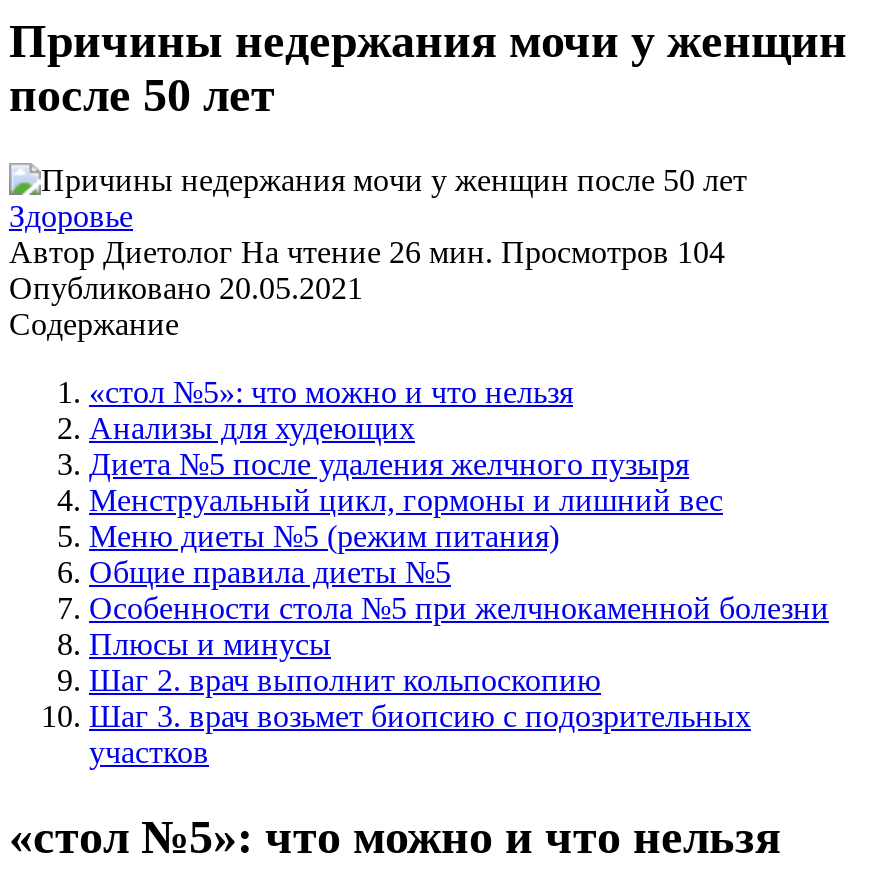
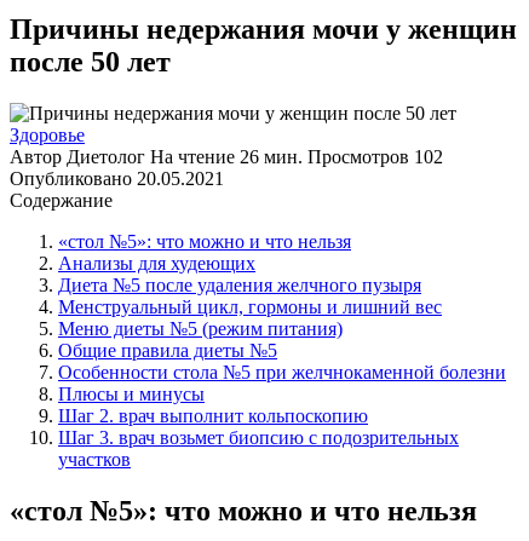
- Автор Диетолог На чтение 26 мин. Просмотров 104
+ Автор Диетолог На чтение 26 мин. Просмотров 102
